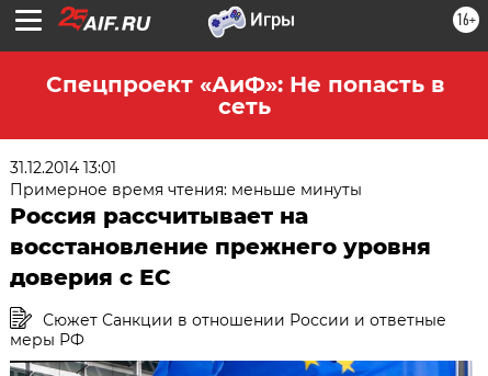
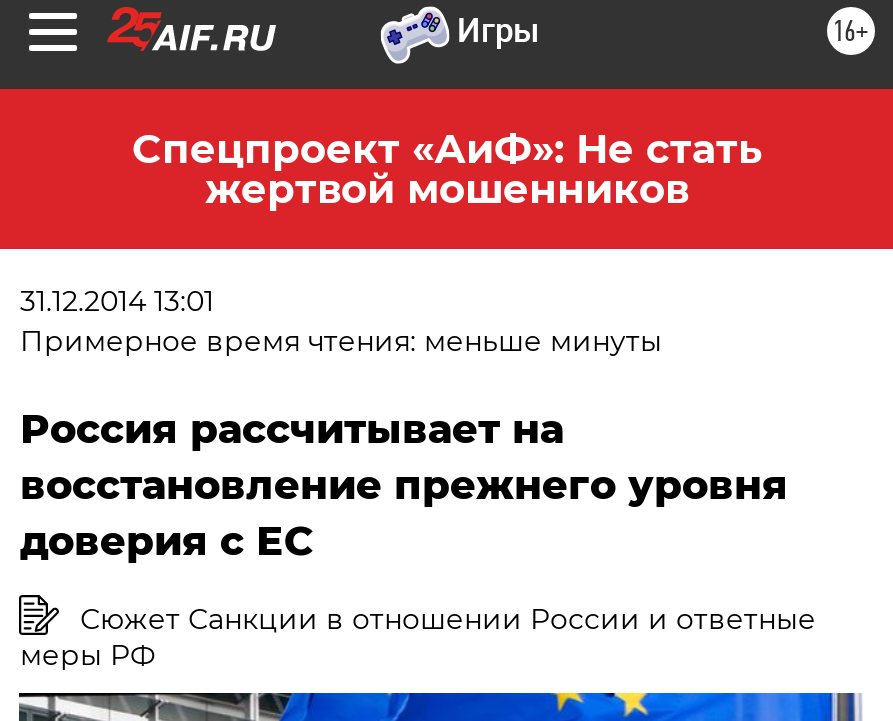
- Спецпроект «АиФ»: Не попасть в
- сеть
+ Спецпроект «АиФ»: Не стать
+ жертвой мошенников
